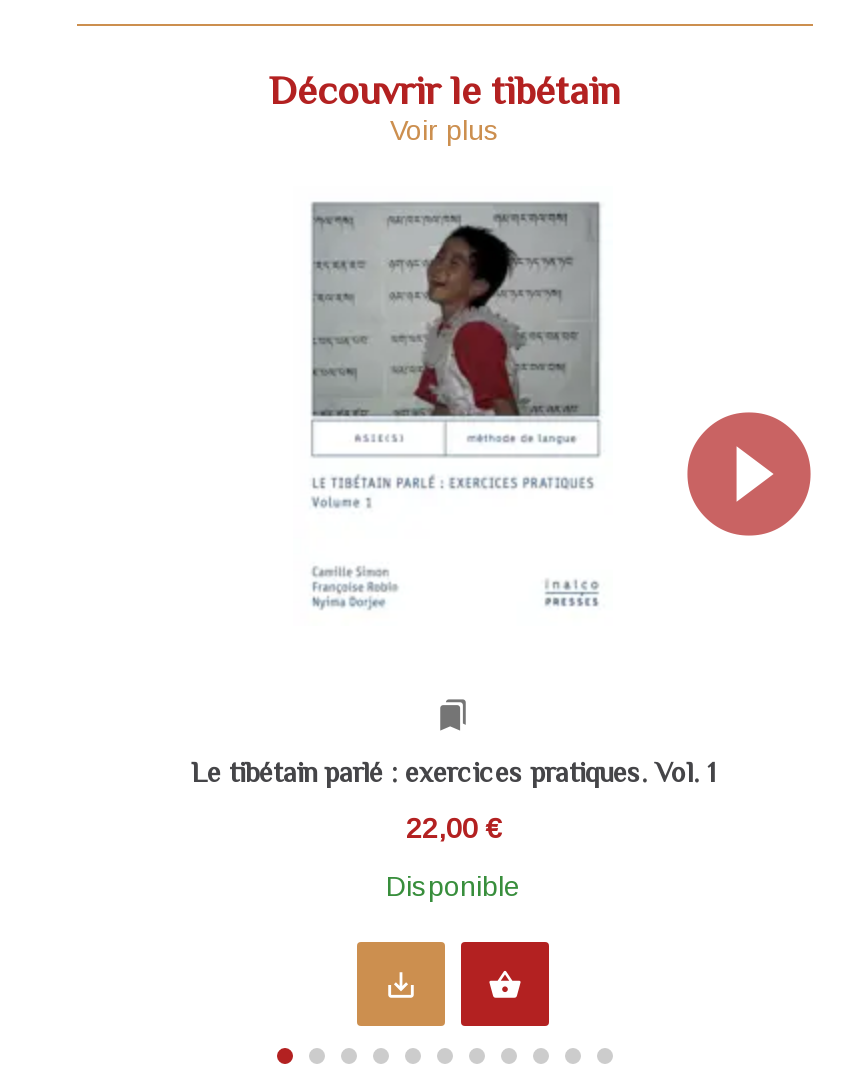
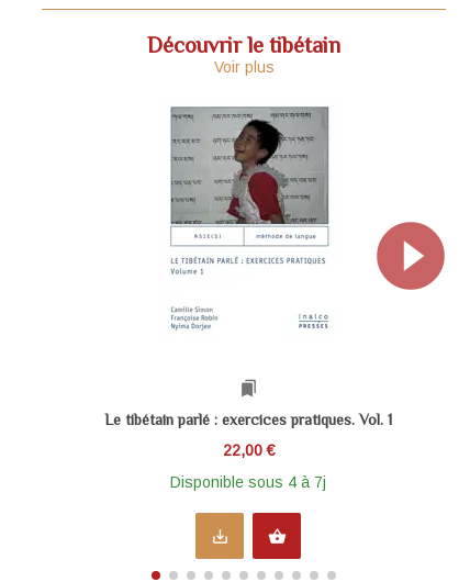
- Disponible
+ Disponible sous 4 à 7j
